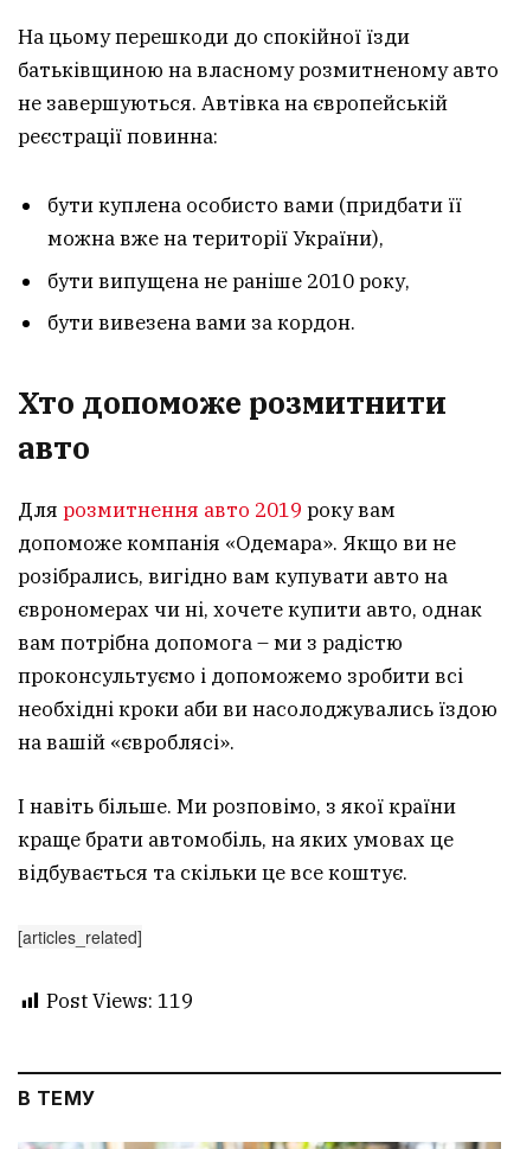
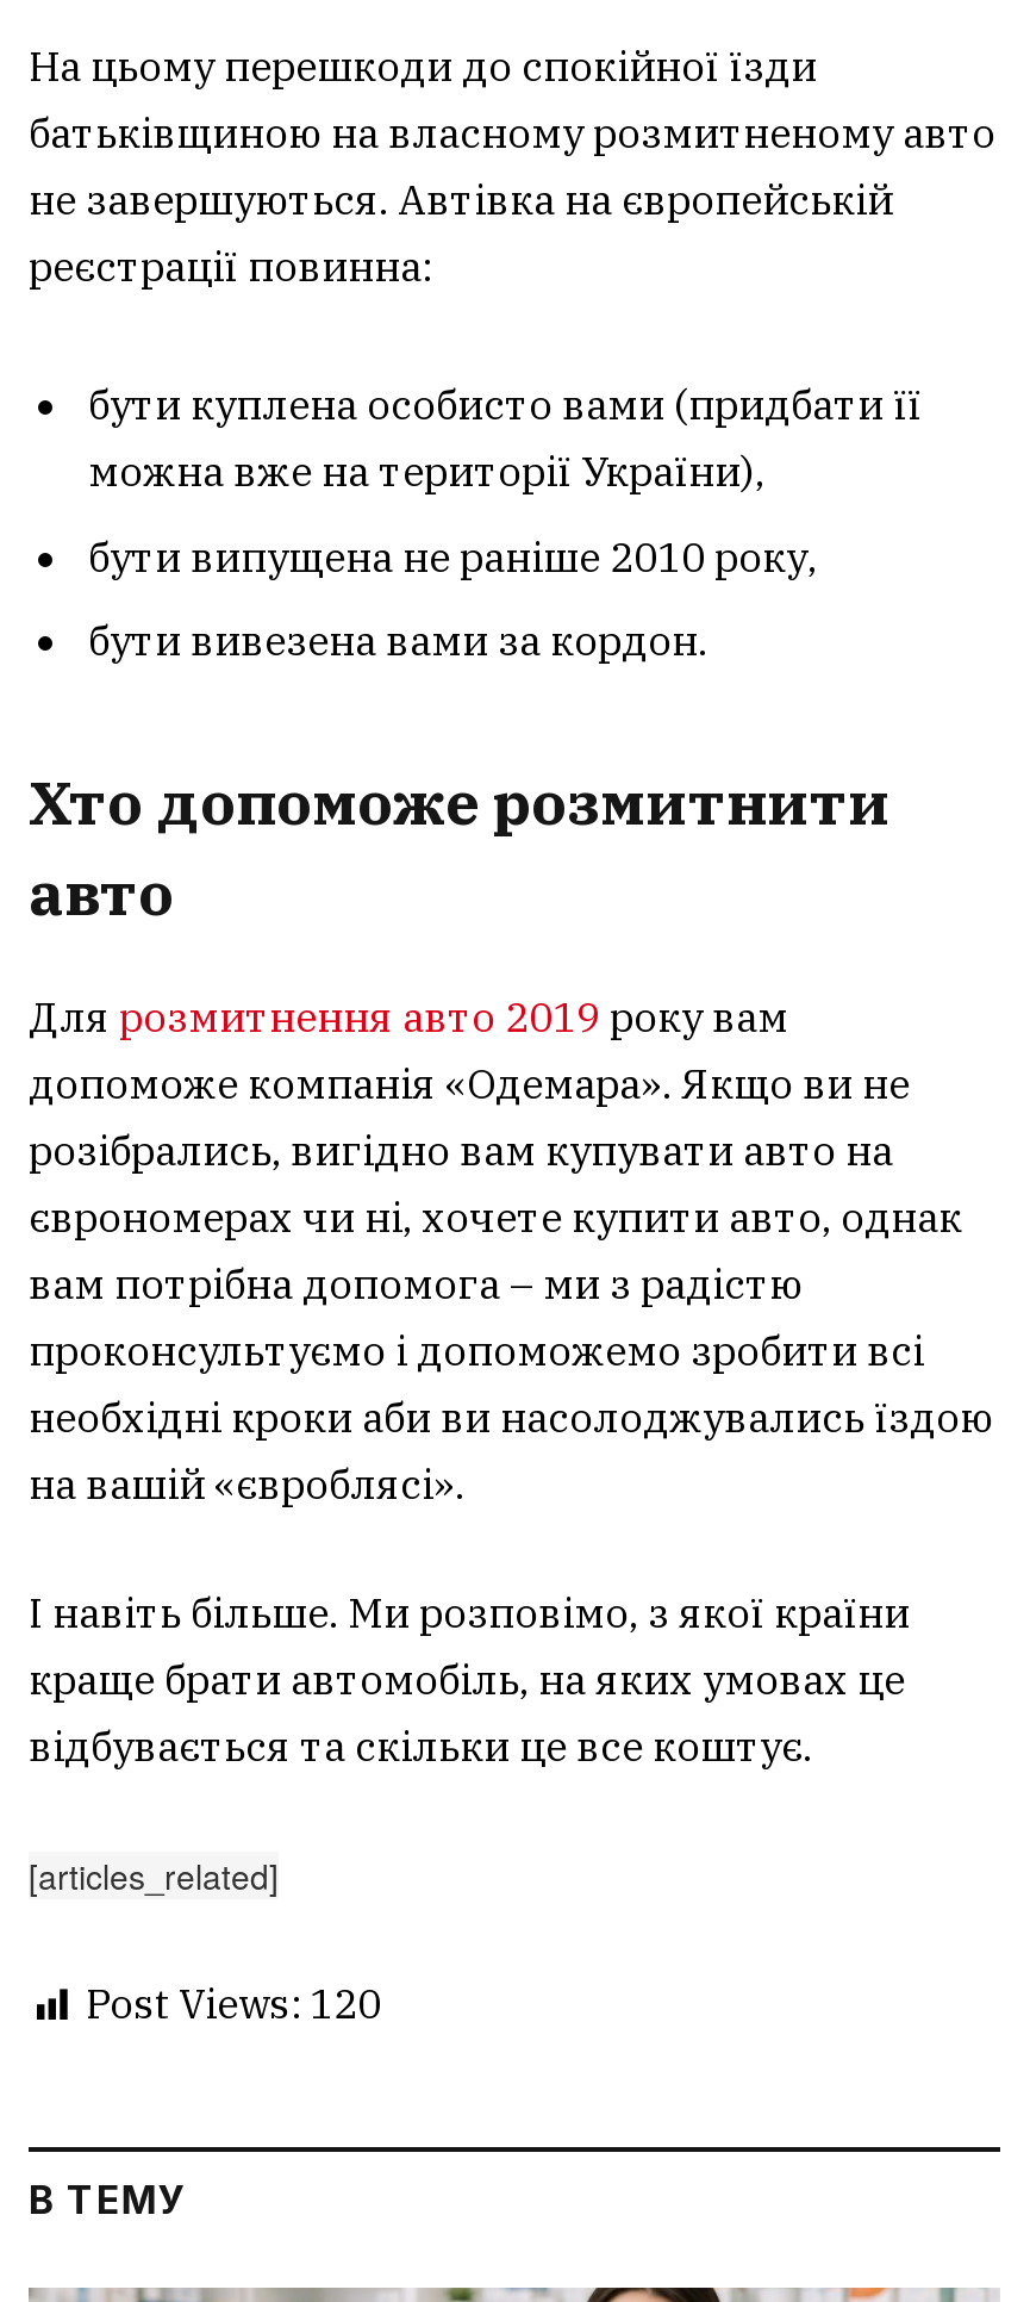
- Post Views: 119
+ Post Views: 120
